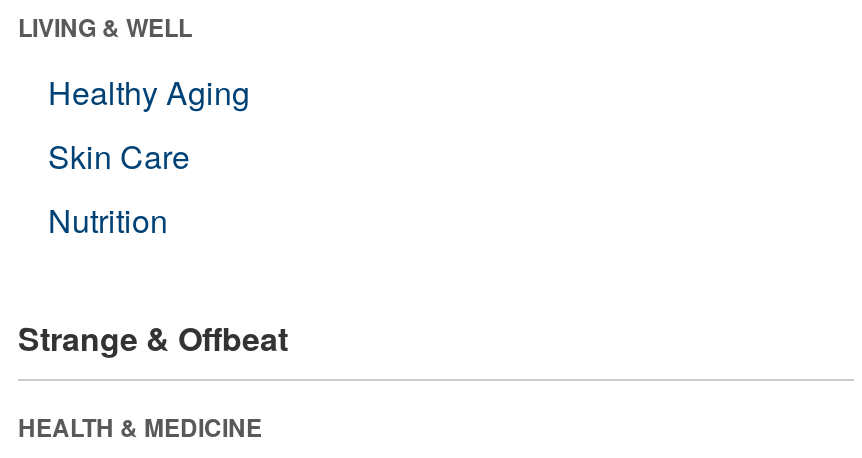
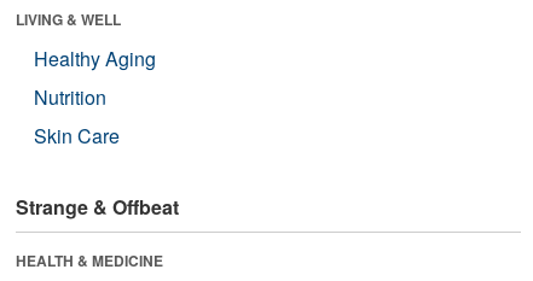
moved down: Skin Care

moved up: Nutrition
